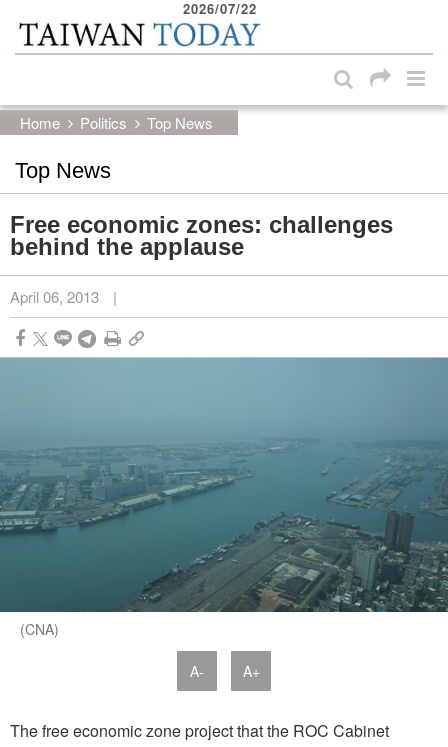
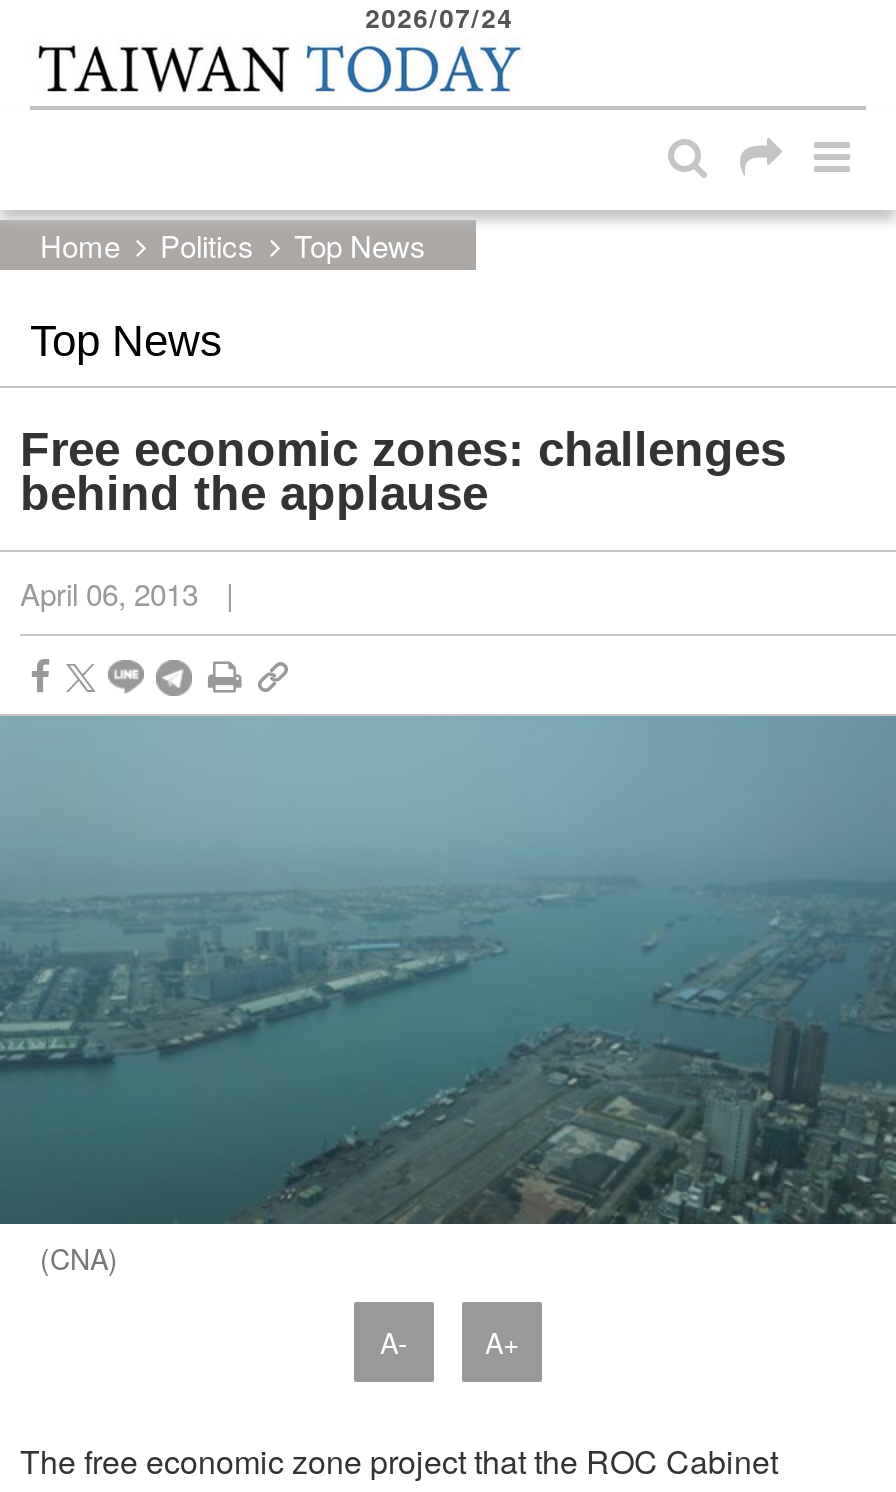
- 2026/07/22
+ 2026/07/24
